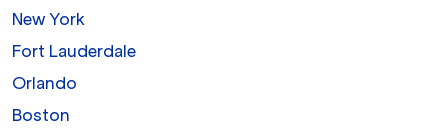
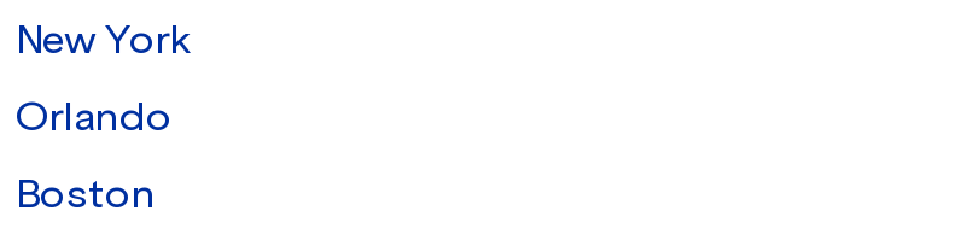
- Fort Lauderdale
